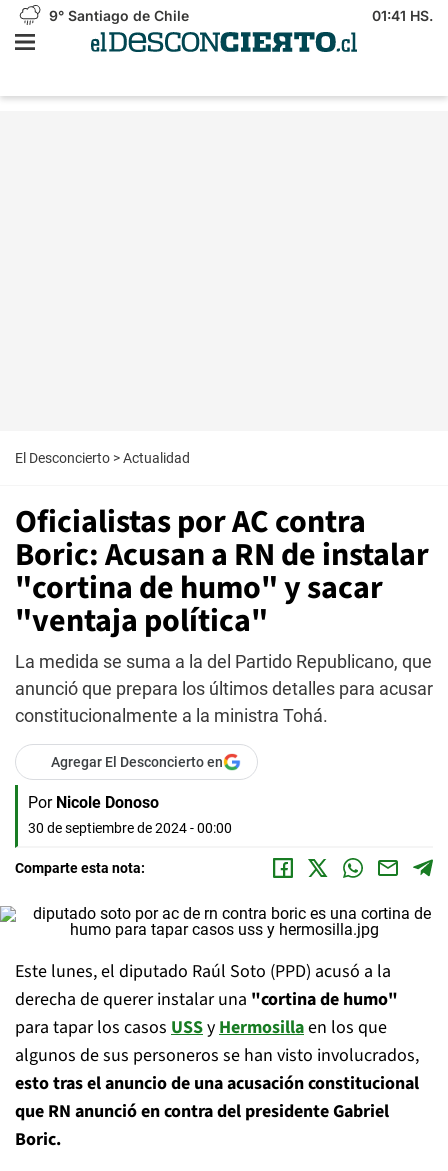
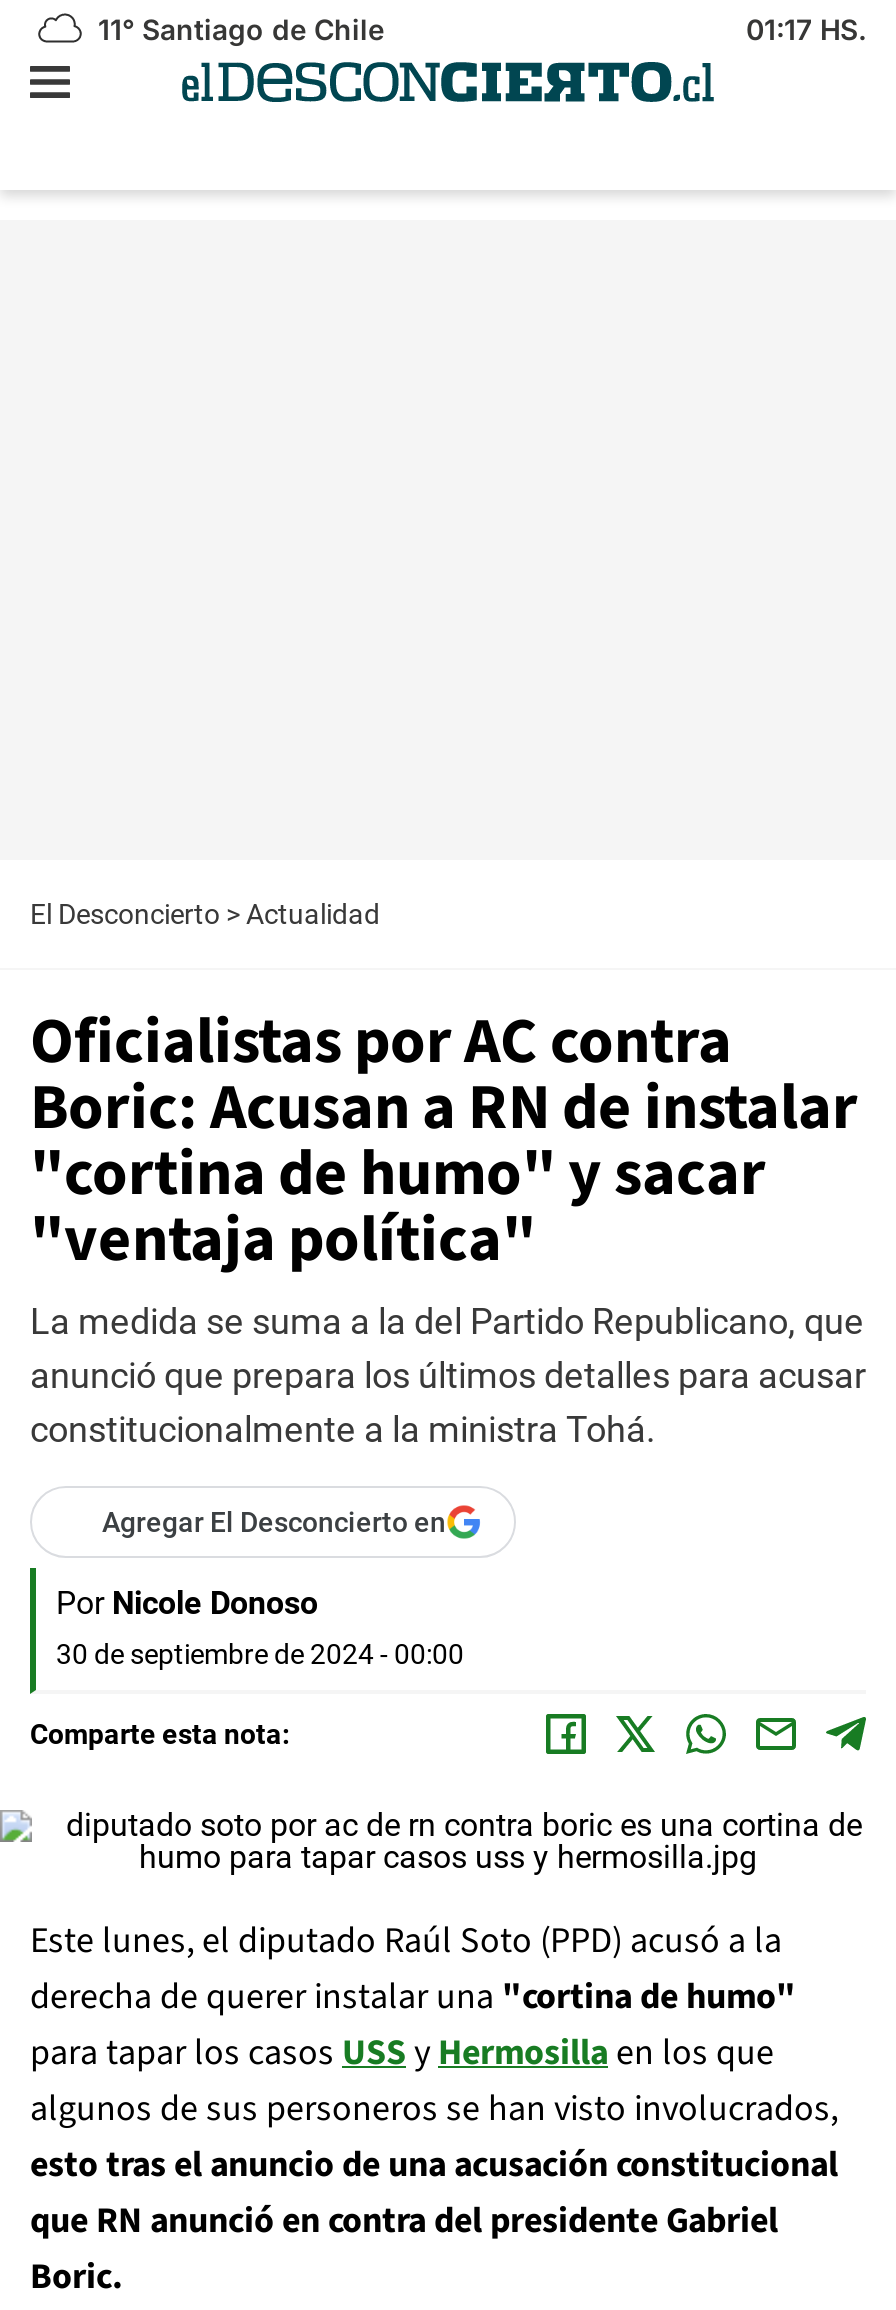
- 9° Santiago de Chile
+ 11° Santiago de Chile

- 01:41 HS.
+ 01:17 HS.
